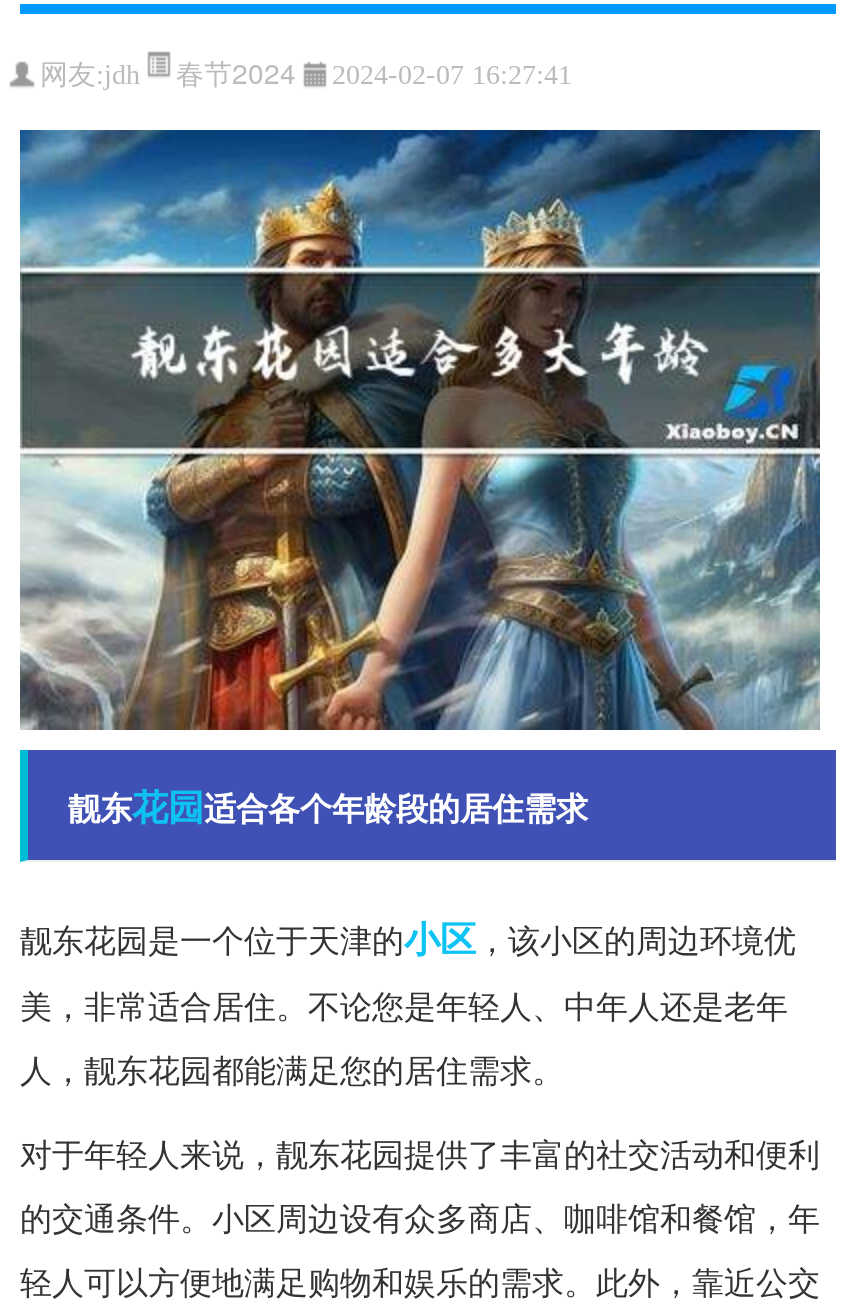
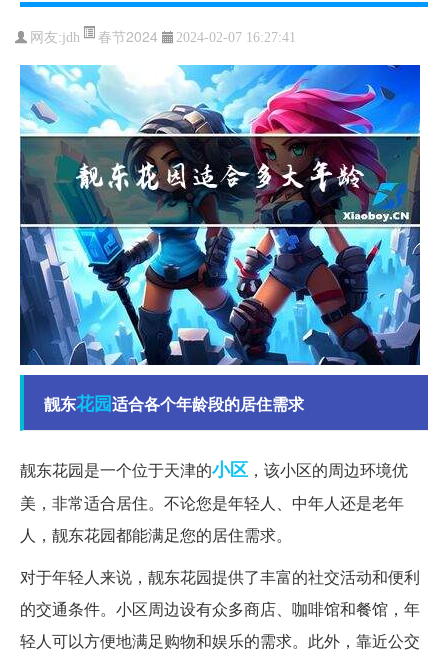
- [image]
+ [image]
